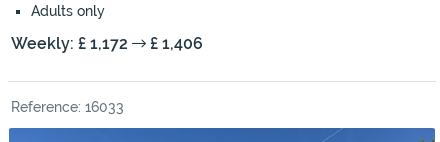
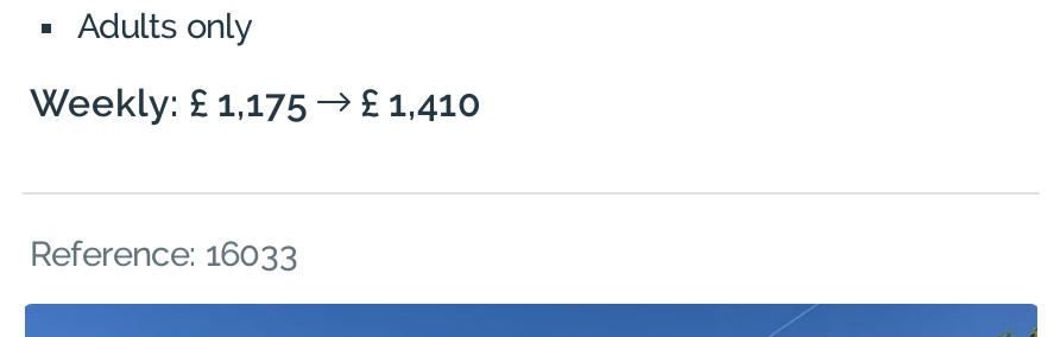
- Weekly: £ 1,172
+ Weekly: £ 1,175

- £ 1,406
+ £ 1,410
